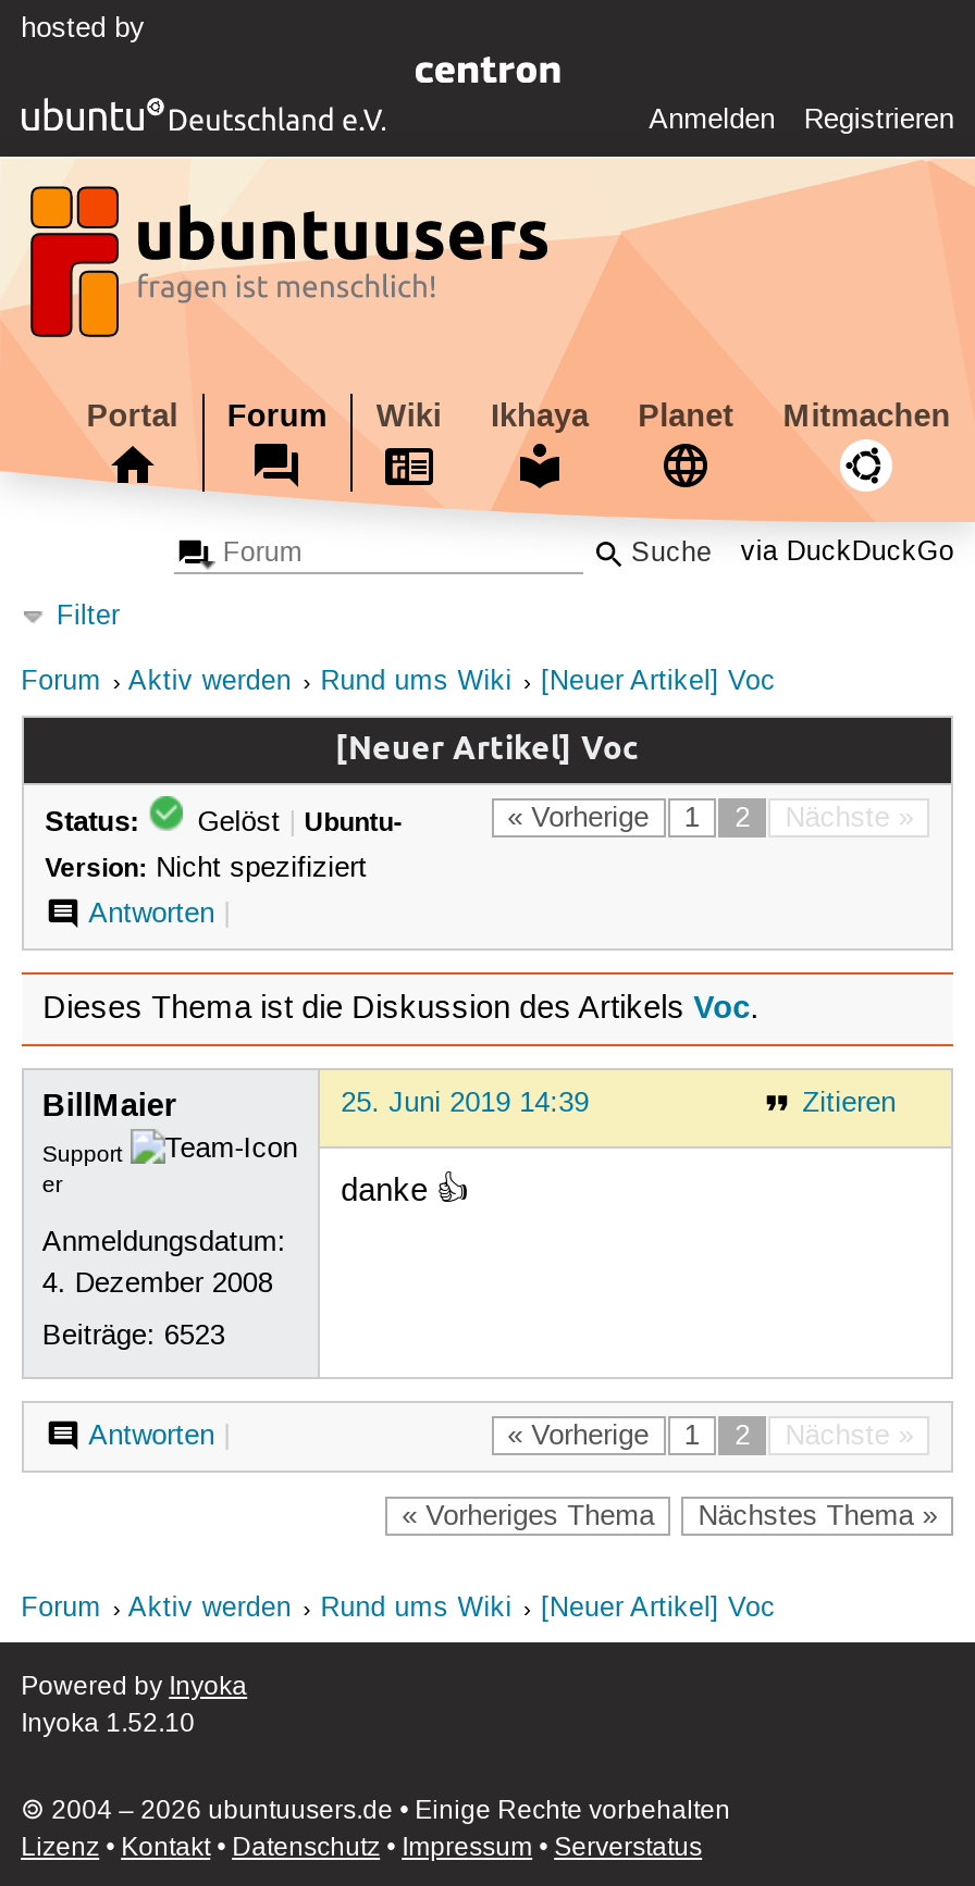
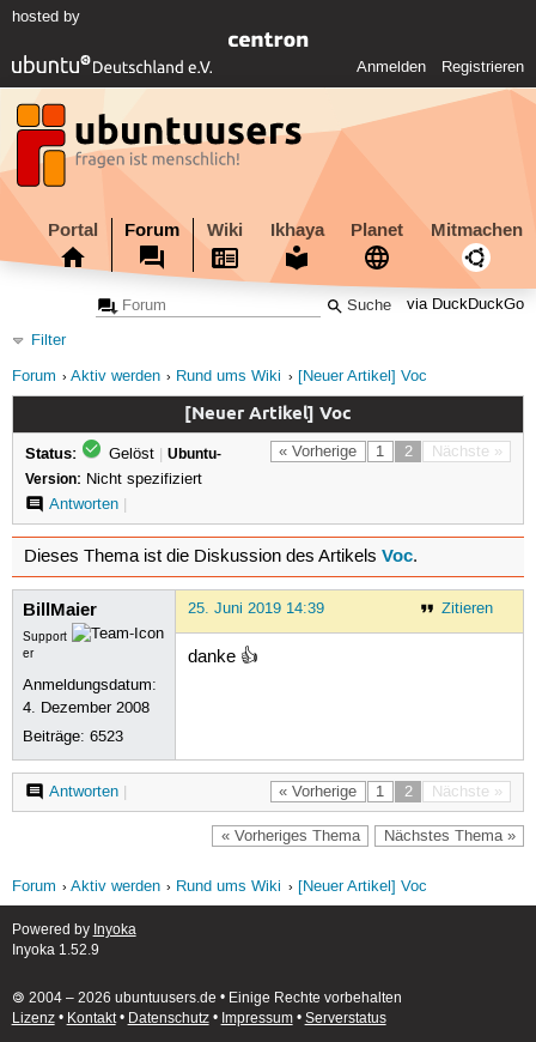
- Inyoka 1.52.10
+ Inyoka 1.52.9
